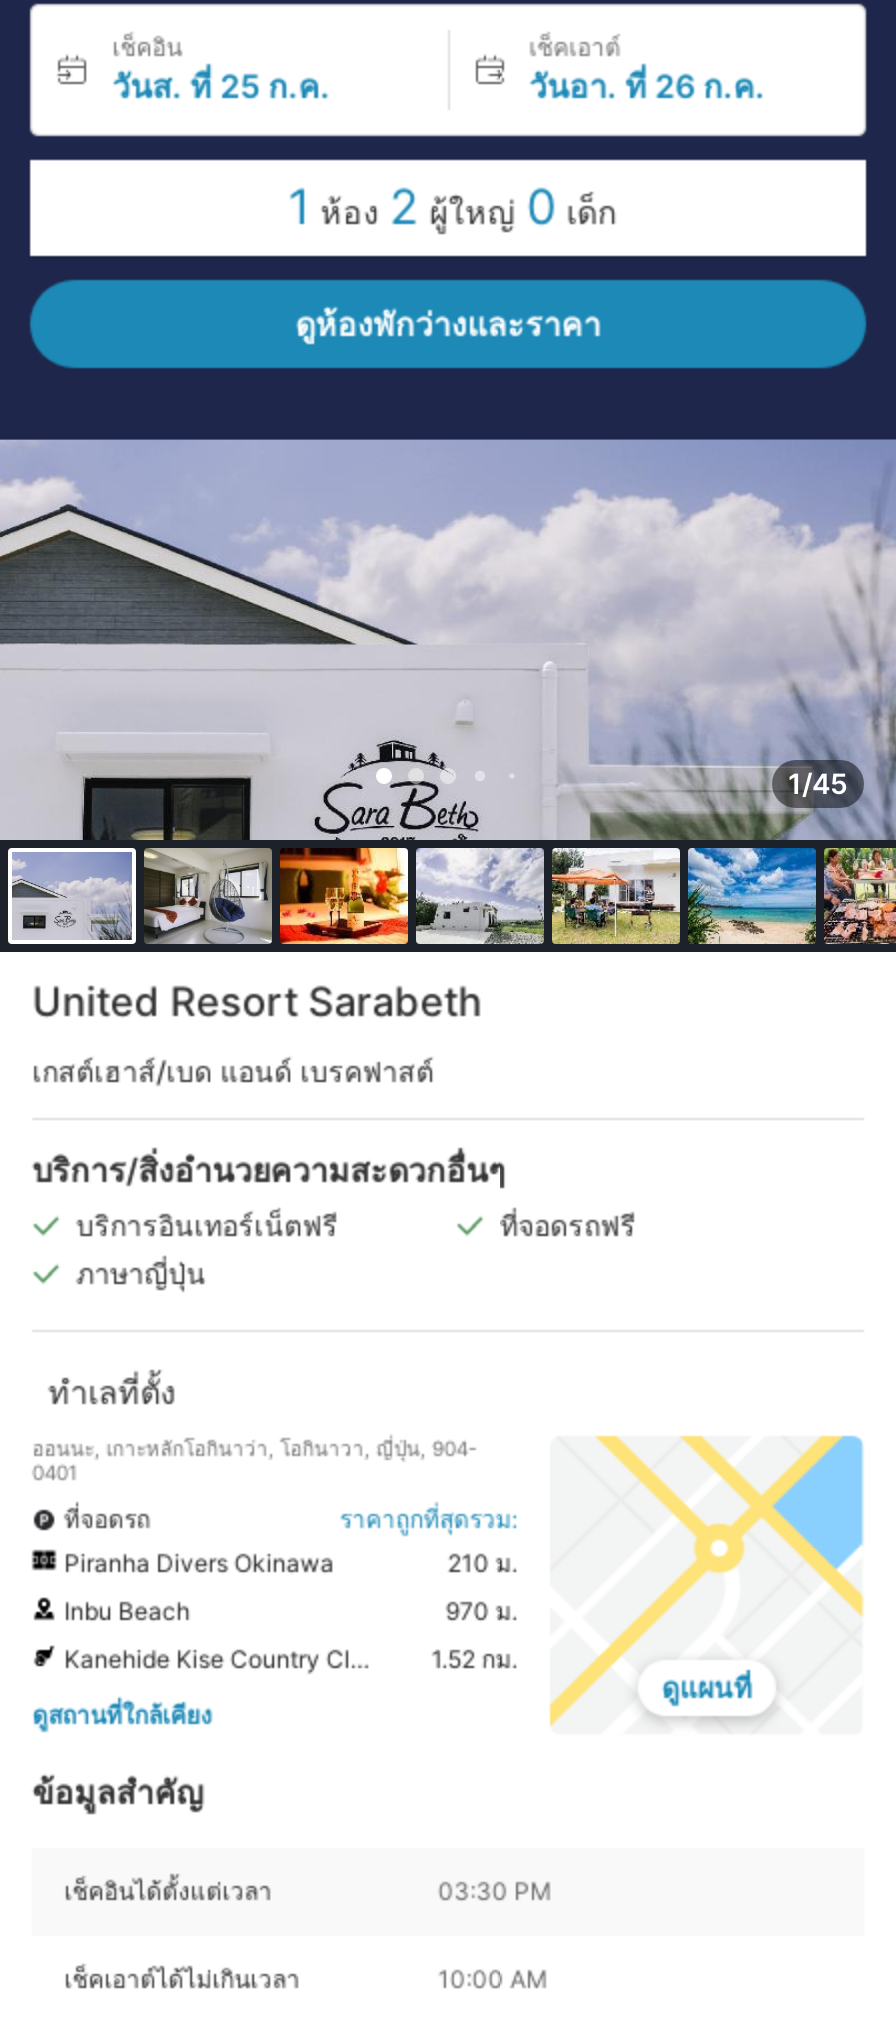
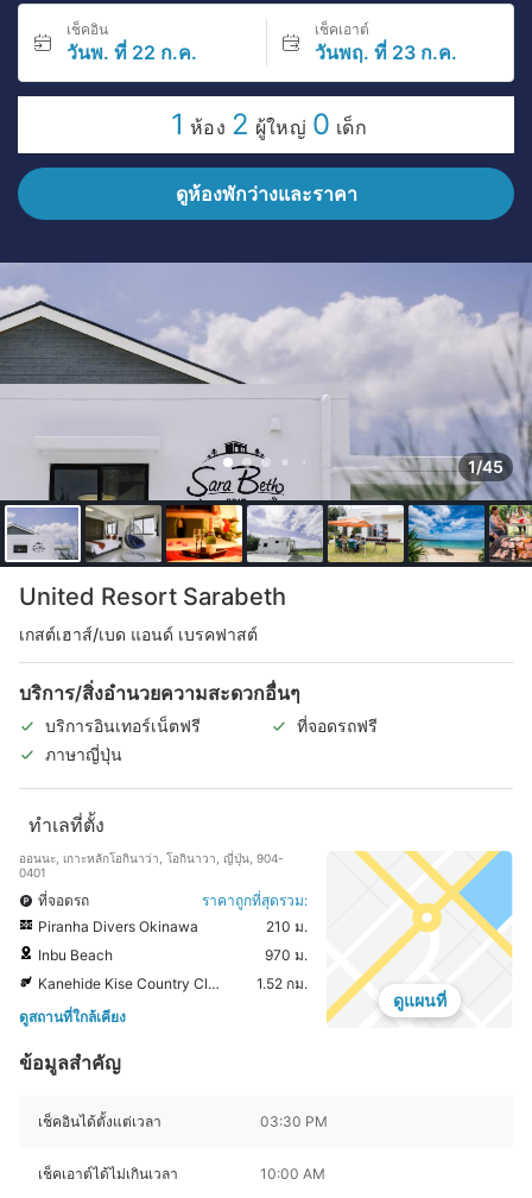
- วันส. ที่ 25 ก.ค.
+ วันพ. ที่ 22 ก.ค.

- วันอา. ที่ 26 ก.ค.
+ วันพฤ. ที่ 23 ก.ค.
